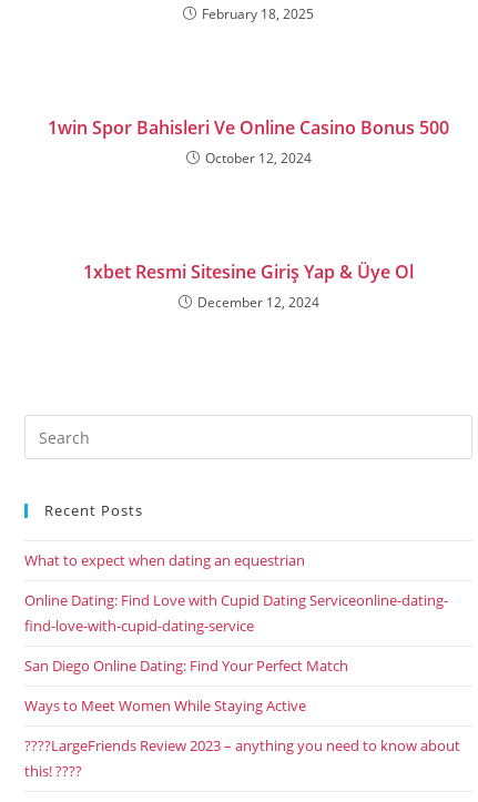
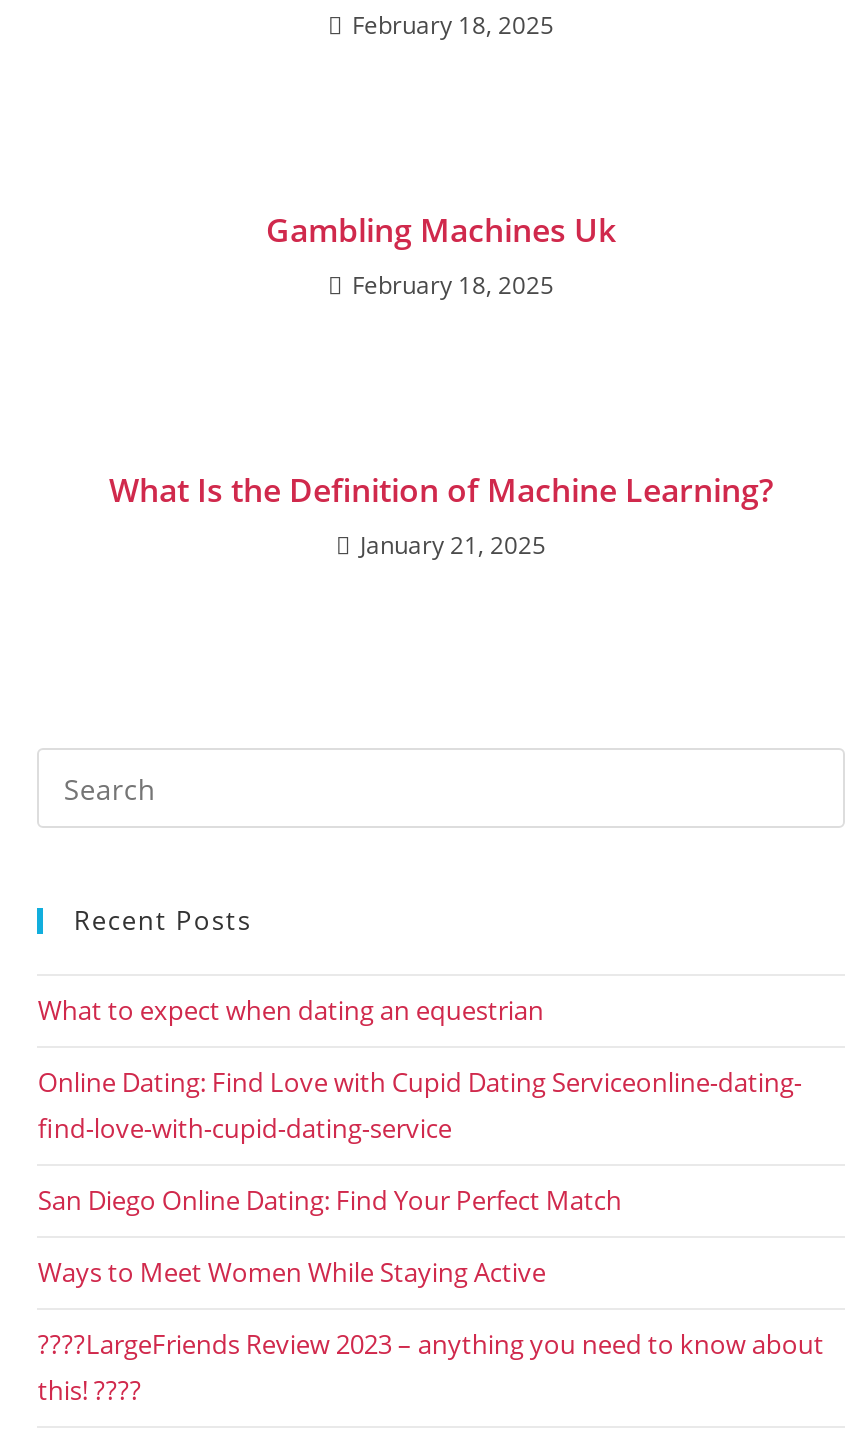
- 1win Spor Bahisleri Ve Online Casino Bonus 500
- October 12, 2024
+ Gambling Machines Uk
+ February 18, 2025

- 1xbet Resmi Sitesine Giriş Yap & Üye Ol
- December 12, 2024
+ What Is the Definition of Machine Learning?
+ January 21, 2025
